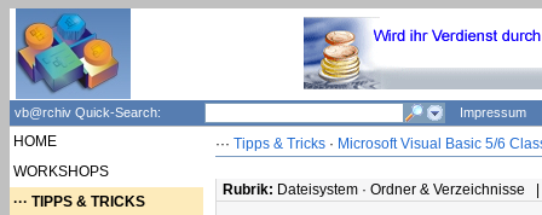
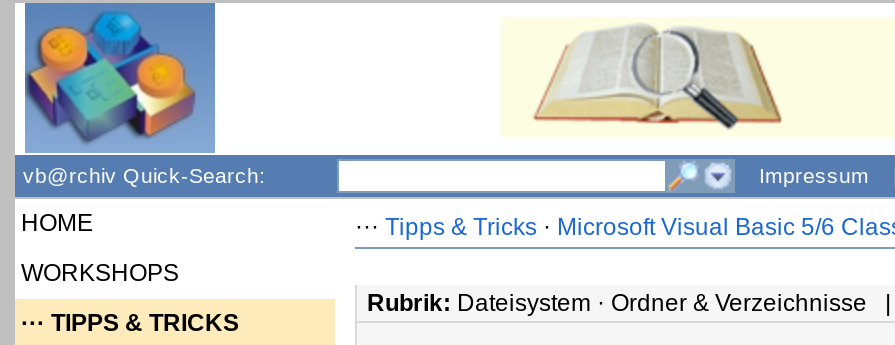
- [image]
+ [image]
